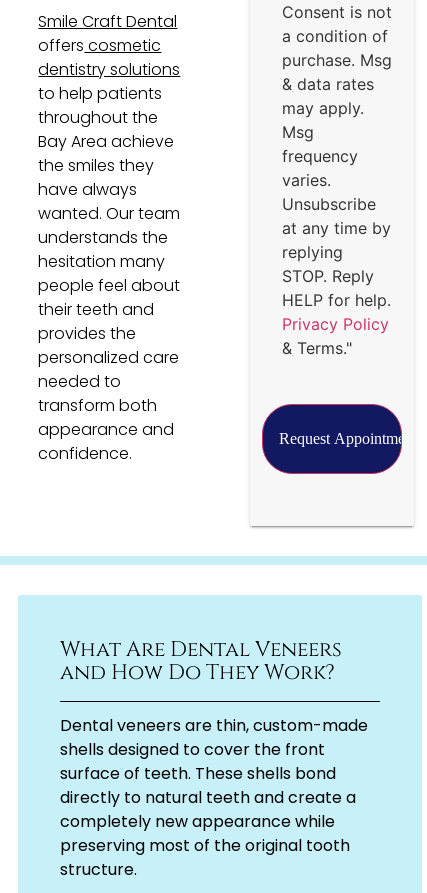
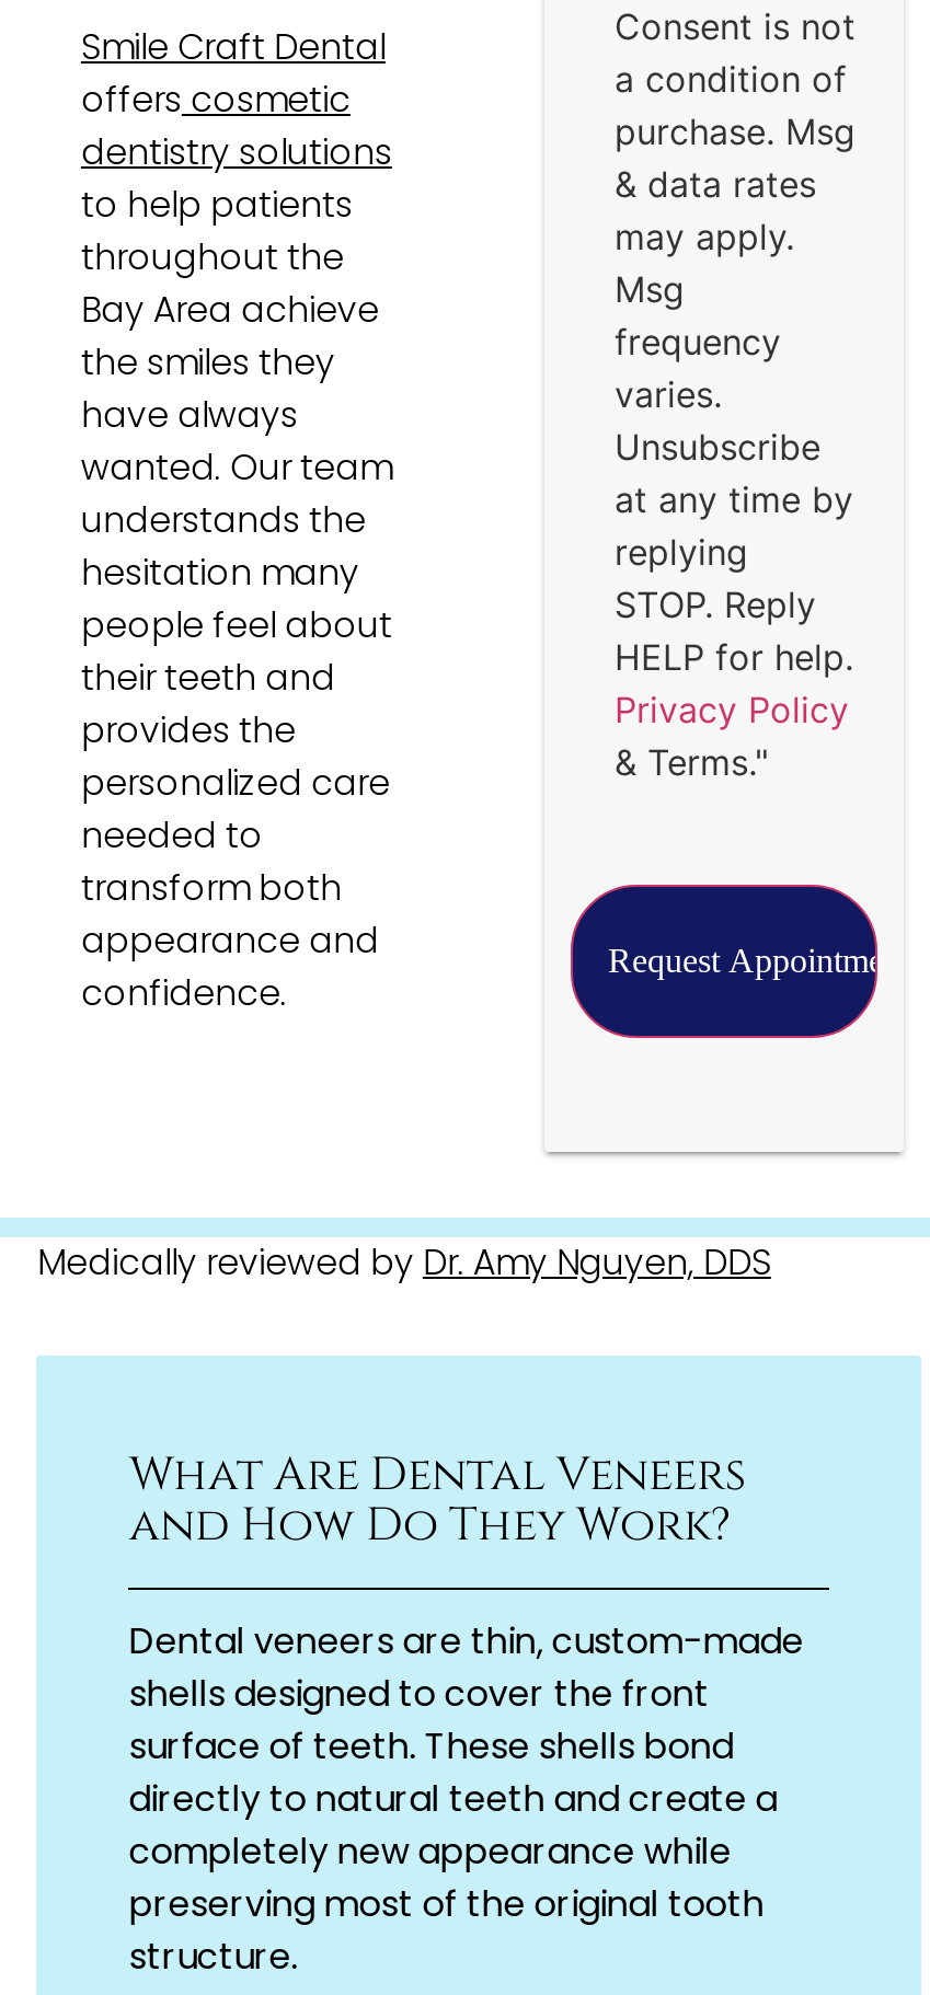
+ Medically reviewed by Dr. Amy Nguyen, DDS
